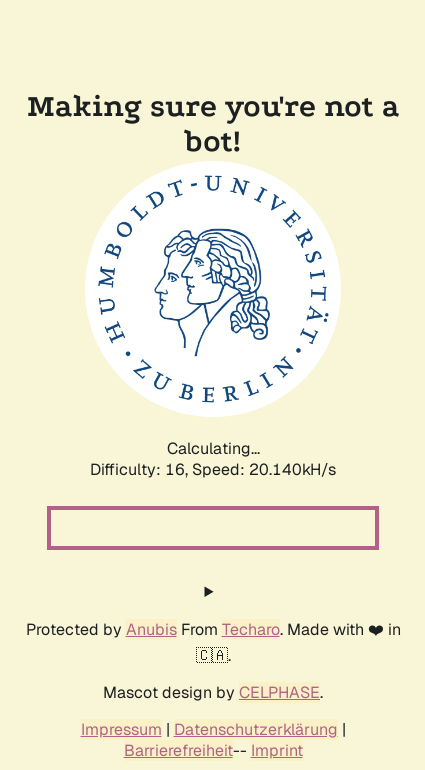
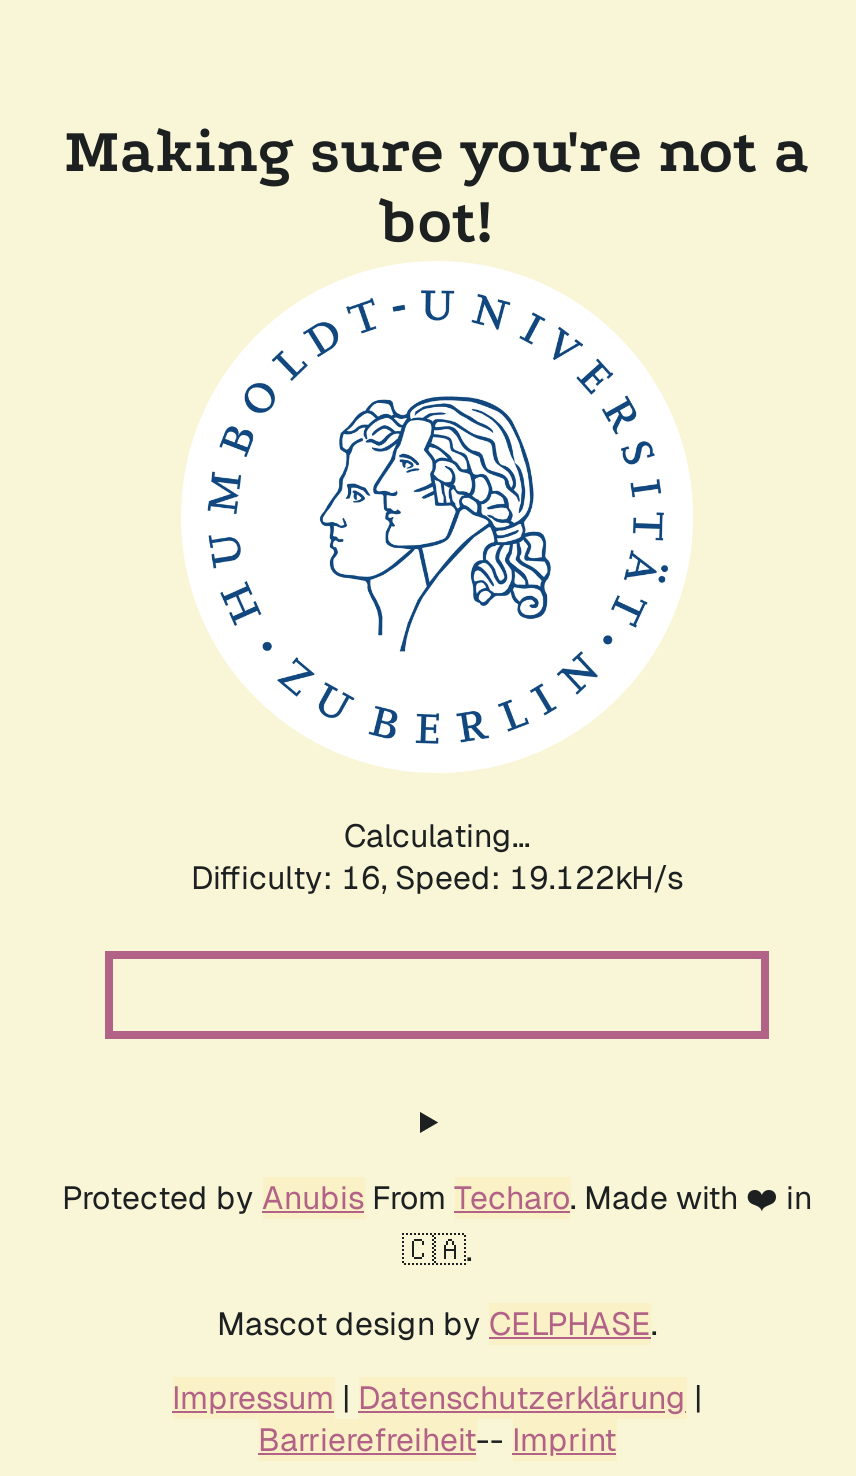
- Difficulty: 16, Speed: 20.140kH/s
+ Difficulty: 16, Speed: 19.122kH/s
